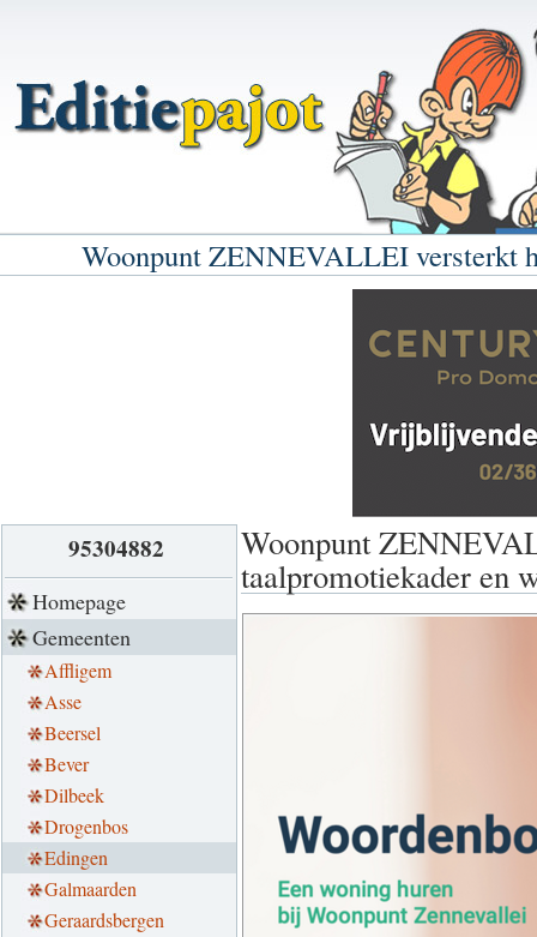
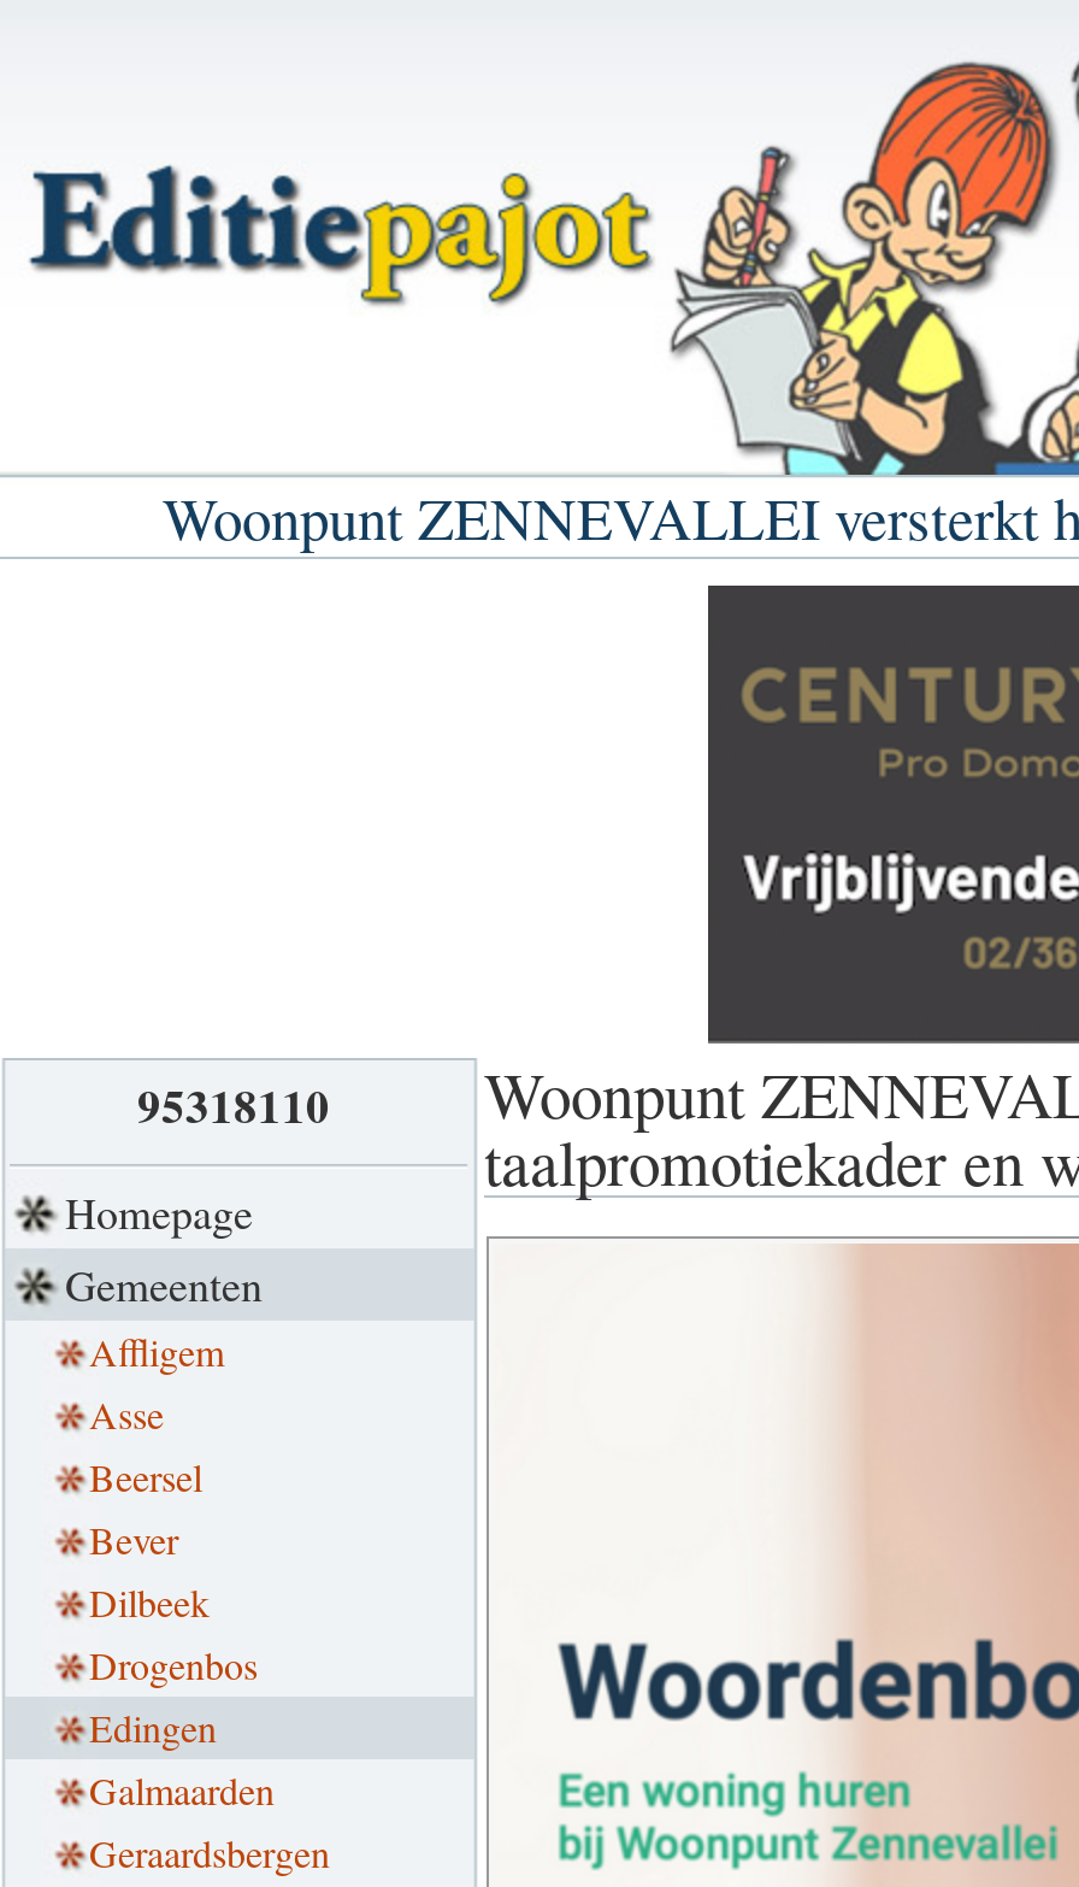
- 95304882
+ 95318110
